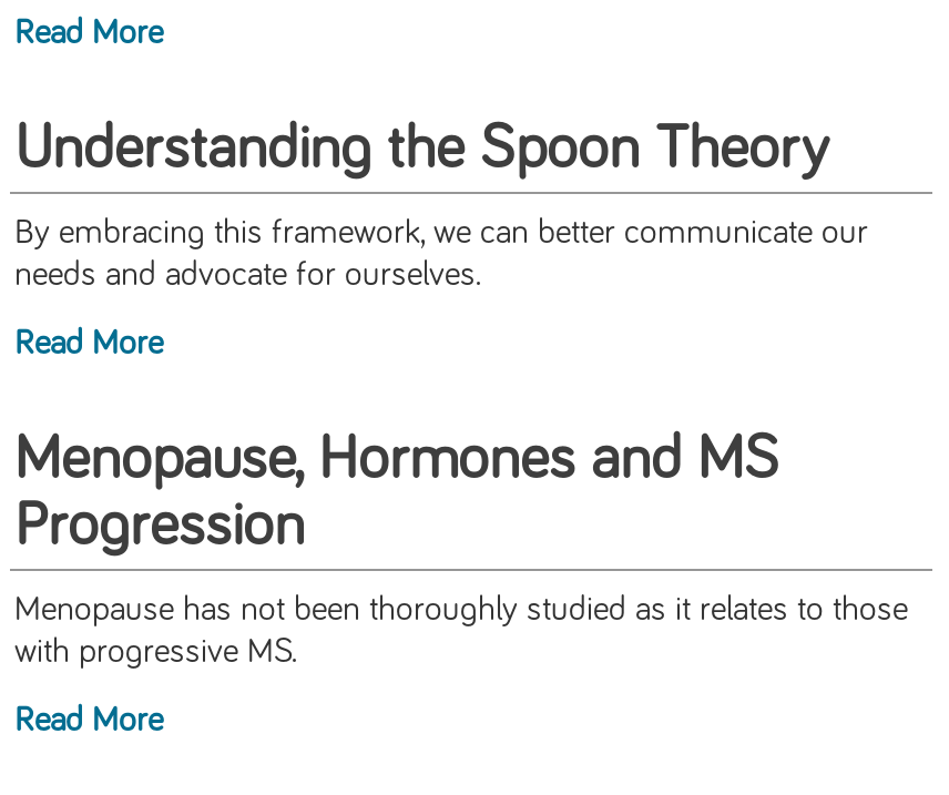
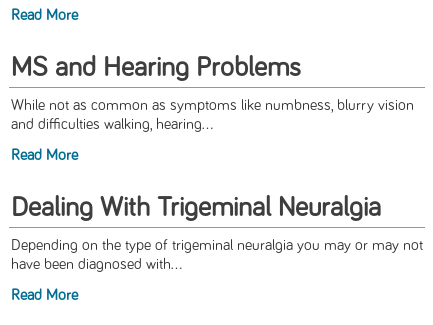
- Understanding the Spoon Theory
+ MS and Hearing Problems

- By embracing this framework, we can better communicate our
- needs and advocate for ourselves.
+ While not as common as symptoms like numbness, blurry vision
+ and difficulties walking, hearing...

- Menopause, Hormones and MS
- Progression
+ Dealing With Trigeminal Neuralgia

- Menopause has not been thoroughly studied as it relates to those
- with progressive MS.
+ Depending on the type of trigeminal neuralgia you may or may not
+ have been diagnosed with...
